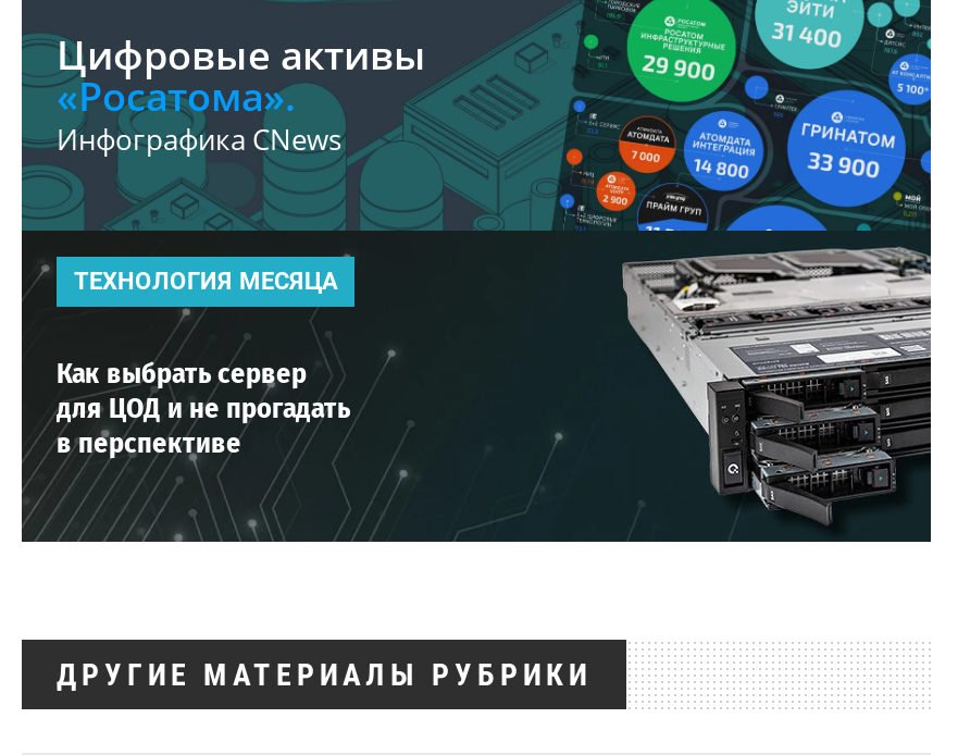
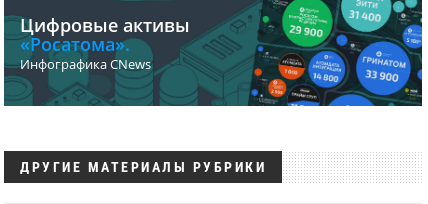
- [image]
- ТЕХНОЛОГИЯ МЕСЯЦА
- Как выбрать сервер
- для ЦОД и не прогадать
- в перспективе
